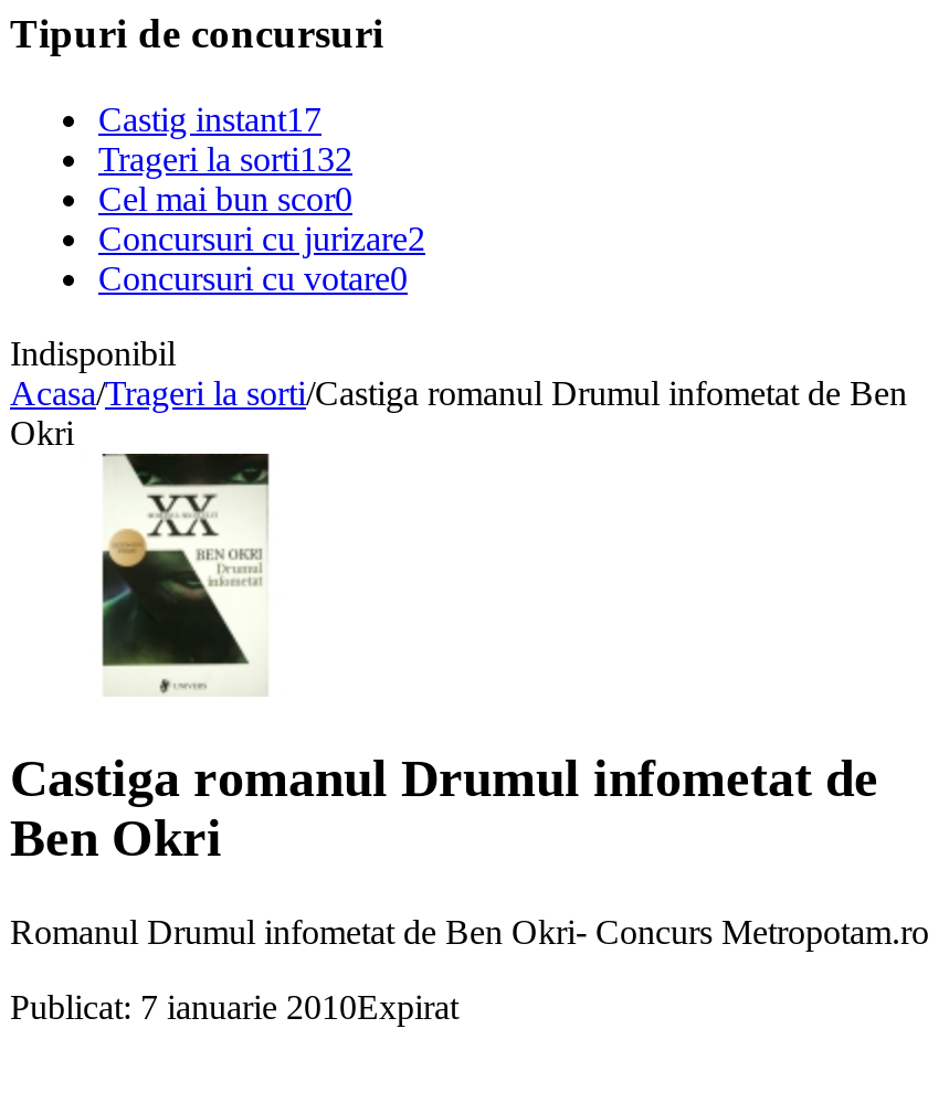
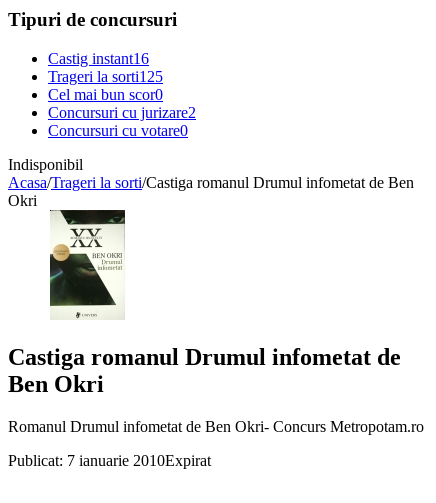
- Castig instant17
+ Castig instant16

- Trageri la sorti132
+ Trageri la sorti125
